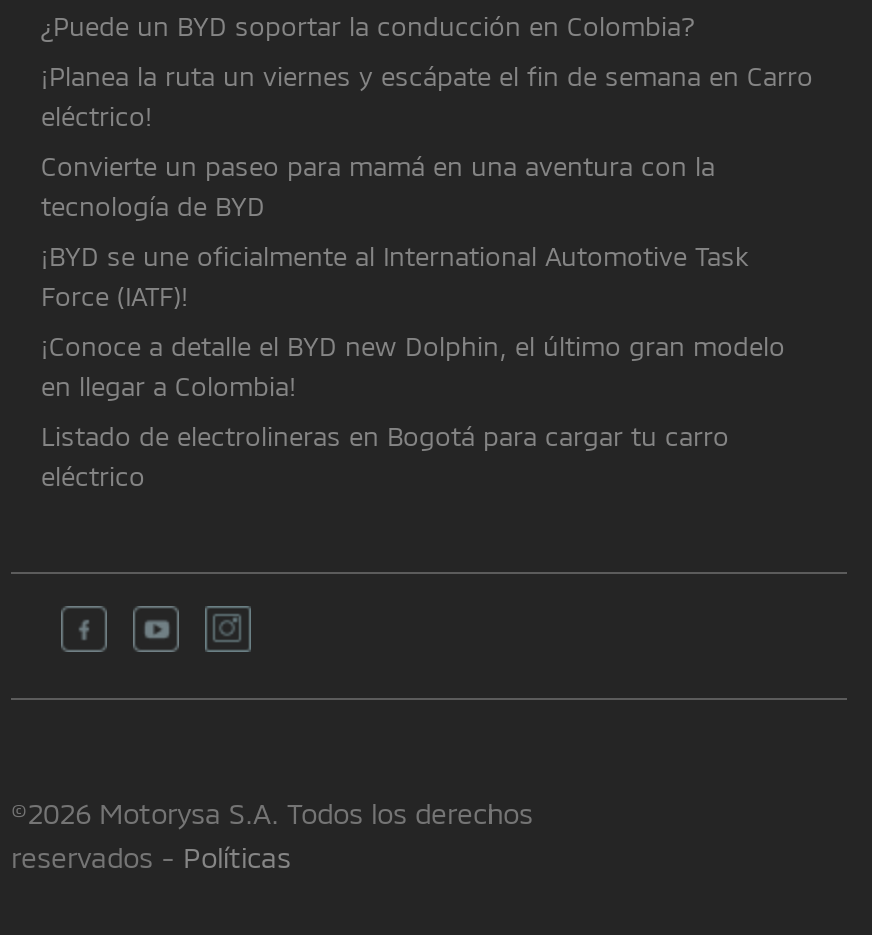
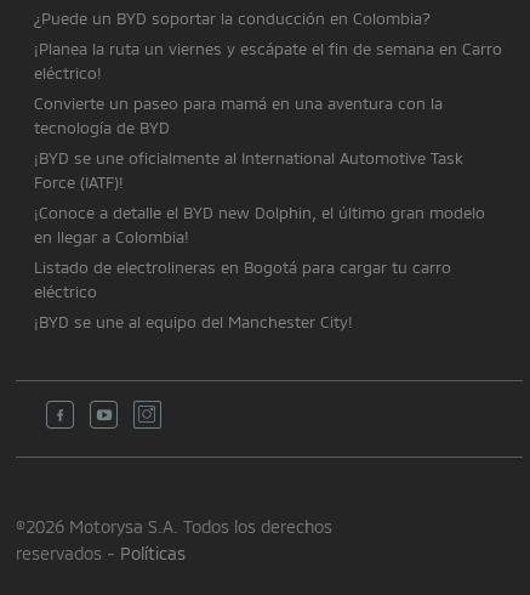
+ ¡BYD se une al equipo del Manchester City!
